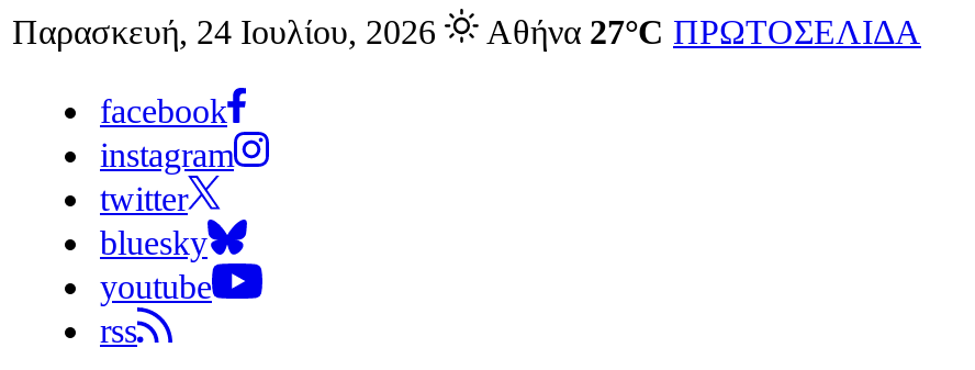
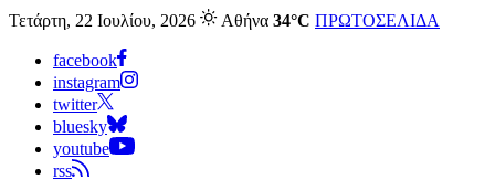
- Παρασκευή, 24 Ιουλίου, 2026
+ Τετάρτη, 22 Ιουλίου, 2026

- Αθήνα 27°C ΠΡΩΤΟΣΕΛΙΔΑ
+ Αθήνα 34°C ΠΡΩΤΟΣΕΛΙΔΑ
